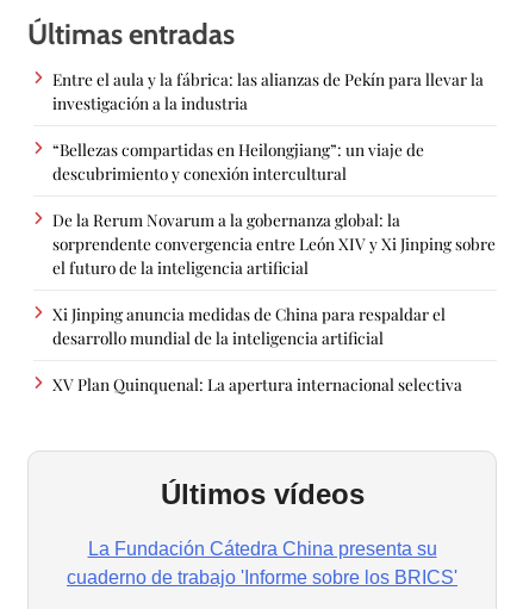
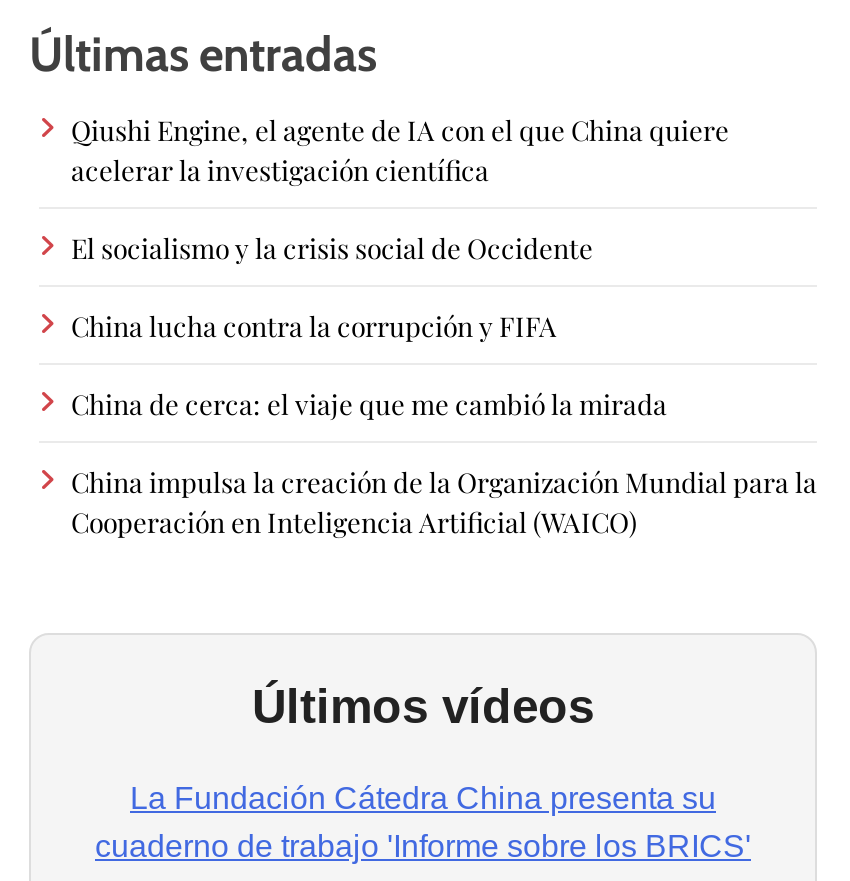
- Entre el aula y la fábrica: las alianzas de Pekín para llevar la
- investigación a la industria
+ Qiushi Engine, el agente de IA con el que China quiere
+ acelerar la investigación científica

- “Bellezas compartidas en Heilongjiang”: un viaje de
- descubrimiento y conexión intercultural
+ El socialismo y la crisis social de Occidente

- De la Rerum Novarum a la gobernanza global: la
- sorprendente convergencia entre León XIV y Xi Jinping sobre
- el futuro de la inteligencia artificial
+ China lucha contra la corrupción y FIFA

- Xi Jinping anuncia medidas de China para respaldar el
- desarrollo mundial de la inteligencia artificial
+ China de cerca: el viaje que me cambió la mirada

- XV Plan Quinquenal: La apertura internacional selectiva
+ China impulsa la creación de la Organización Mundial para la
+ Cooperación en Inteligencia Artificial (WAICO)
